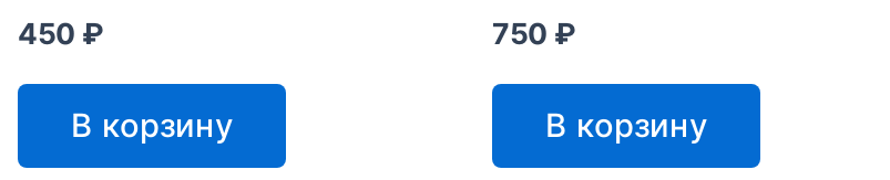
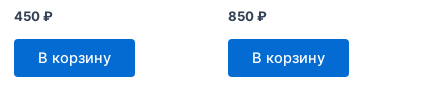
- 750 ₽
+ 850 ₽
